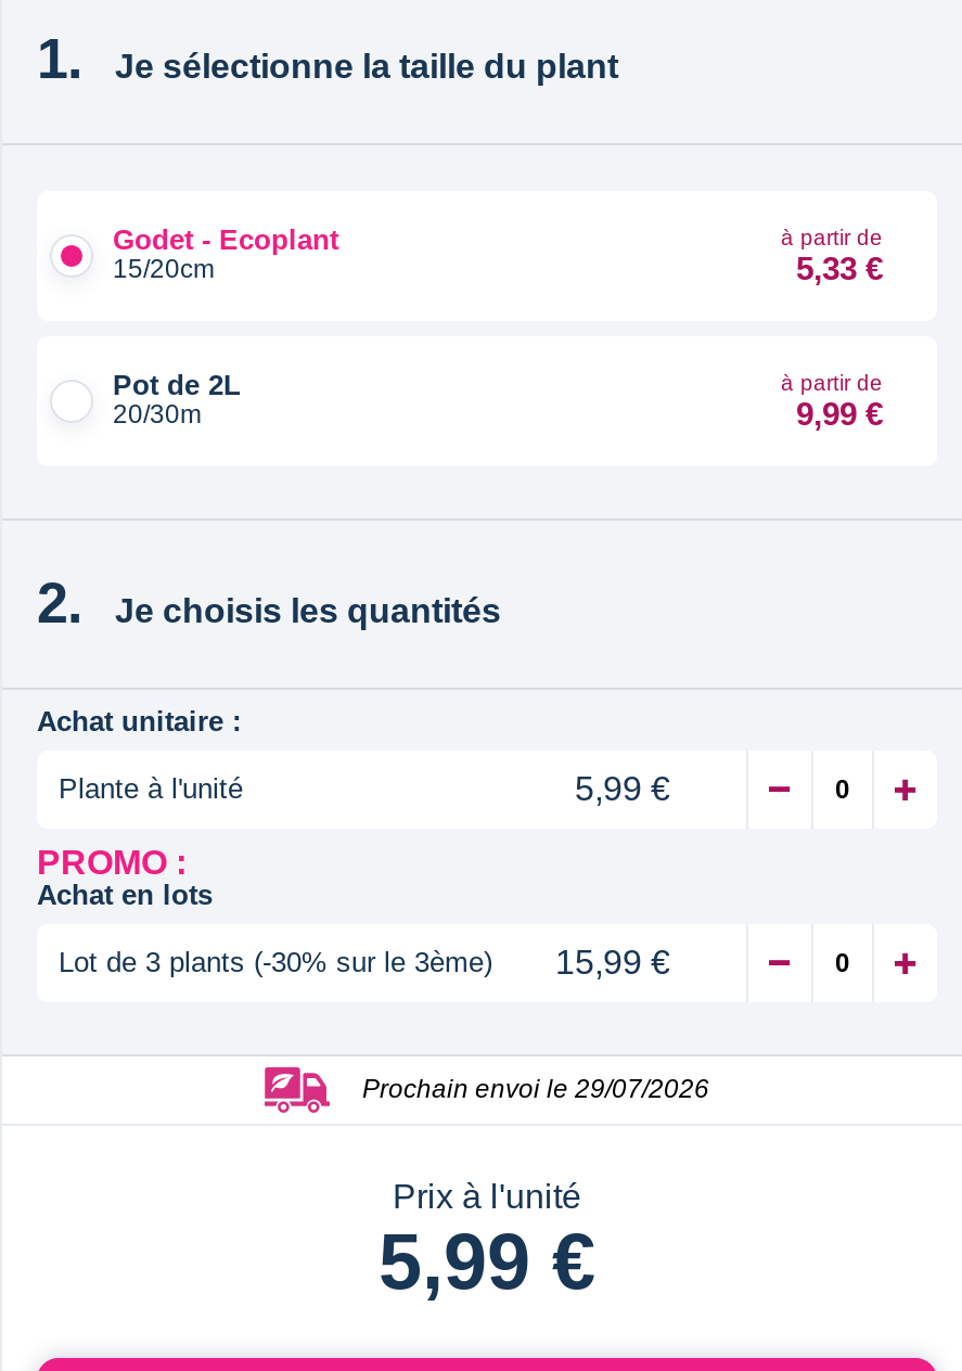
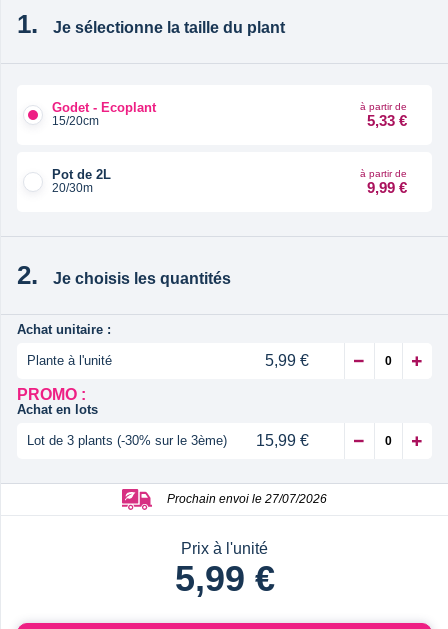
- Prochain envoi le 29/07/2026
+ Prochain envoi le 27/07/2026
